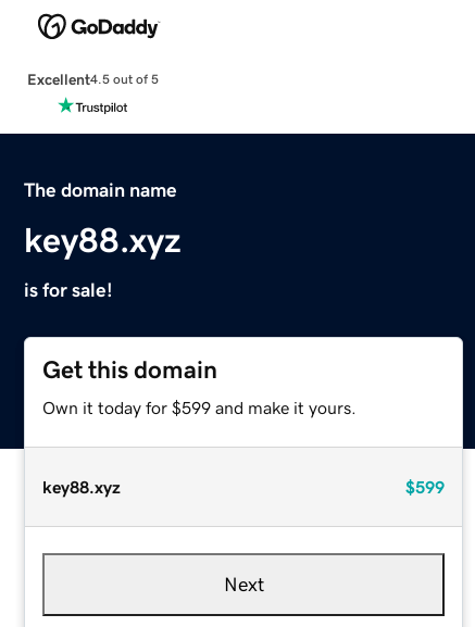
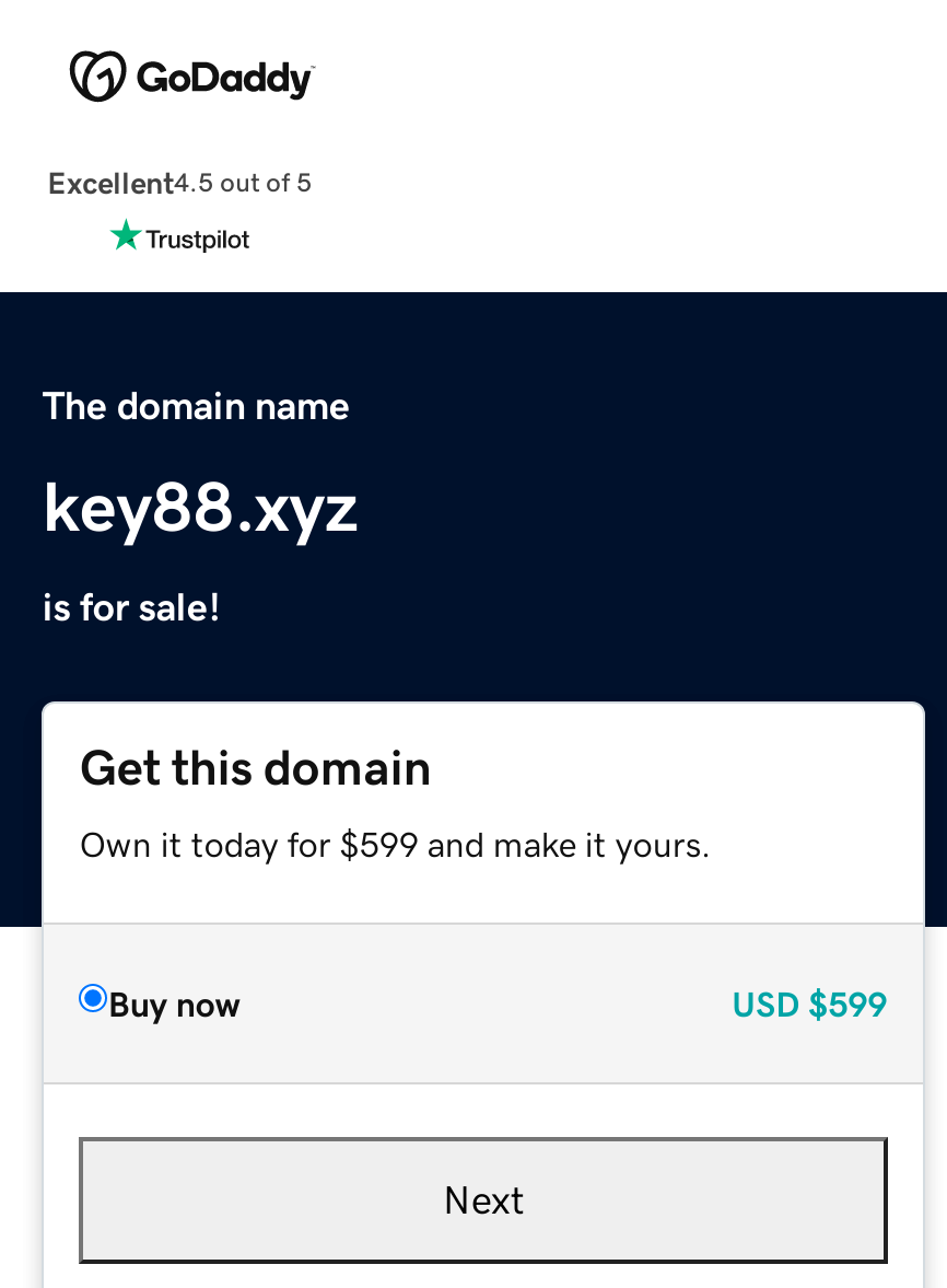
- key88.xyz
- $599
+ Buy now
+ USD $599
